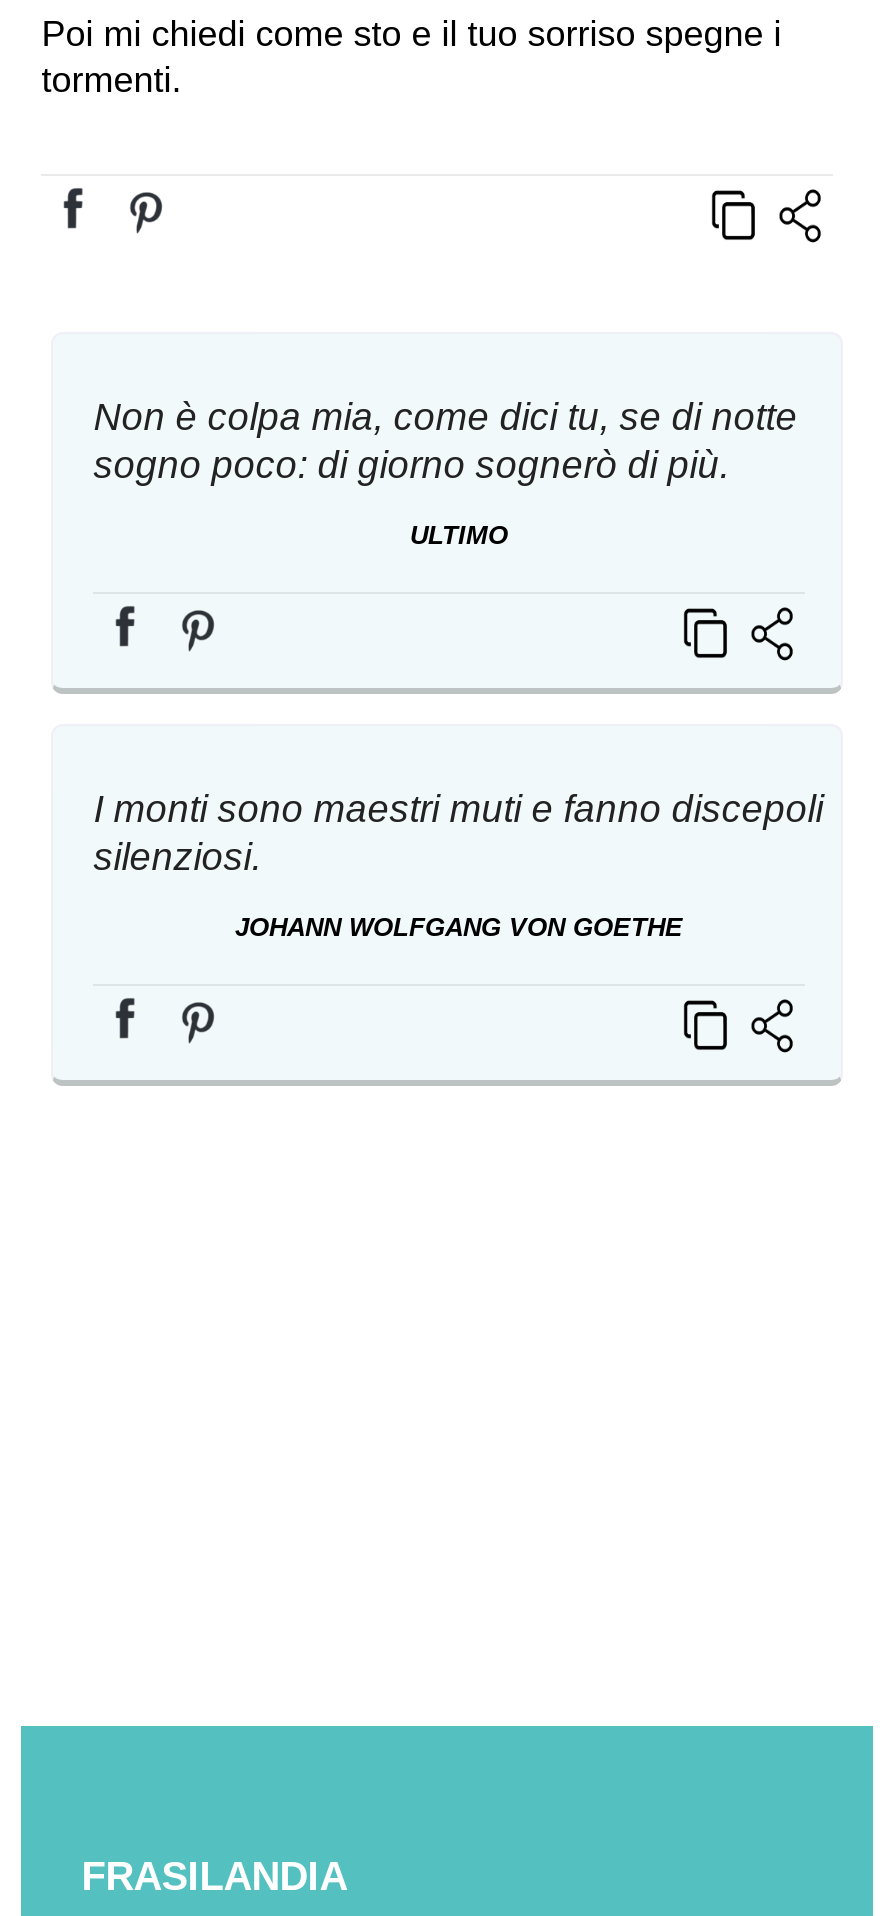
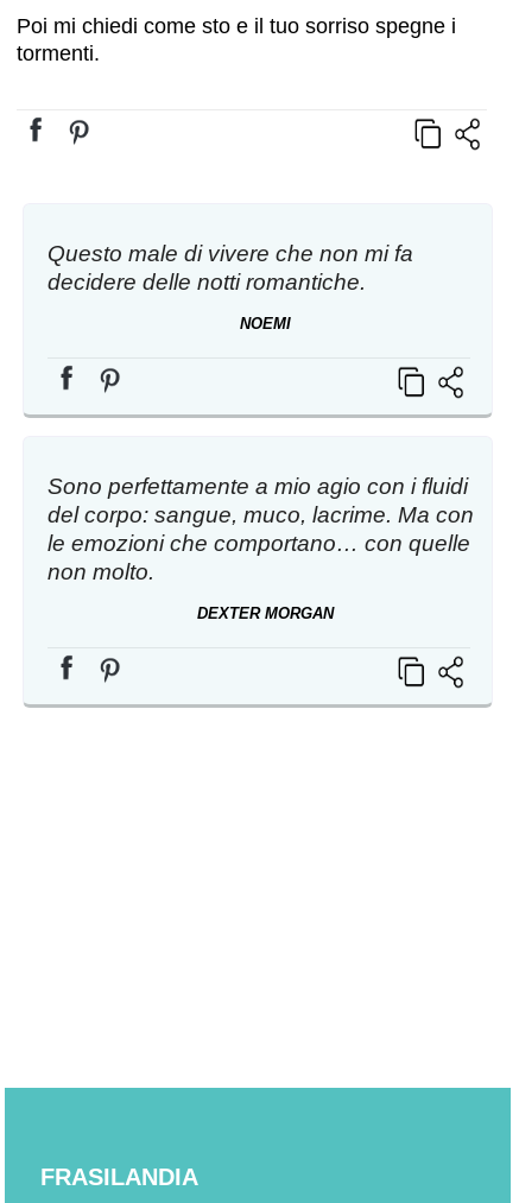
- Non è colpa mia, come dici tu, se di notte
- sogno poco: di giorno sognerò di più.
+ Questo male di vivere che non mi fa
+ decidere delle notti romantiche.

- ULTIMO
+ NOEMI

- I monti sono maestri muti e fanno discepoli
- silenziosi.
+ Sono perfettamente a mio agio con i fluidi
+ del corpo: sangue, muco, lacrime. Ma con
+ le emozioni che comportano… con quelle
+ non molto.

- JOHANN WOLFGANG VON GOETHE
+ DEXTER MORGAN
